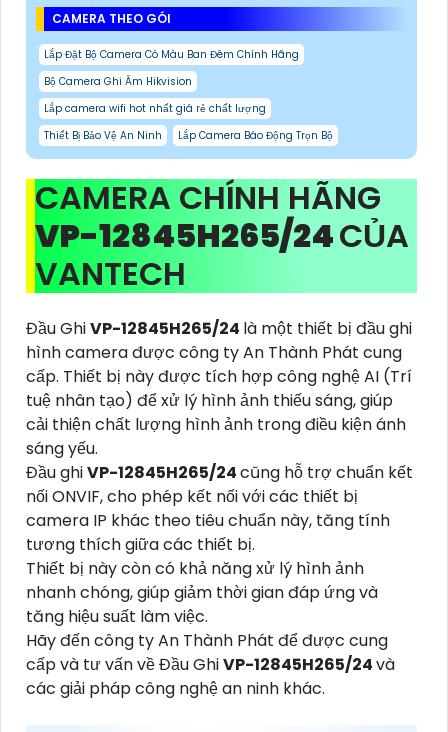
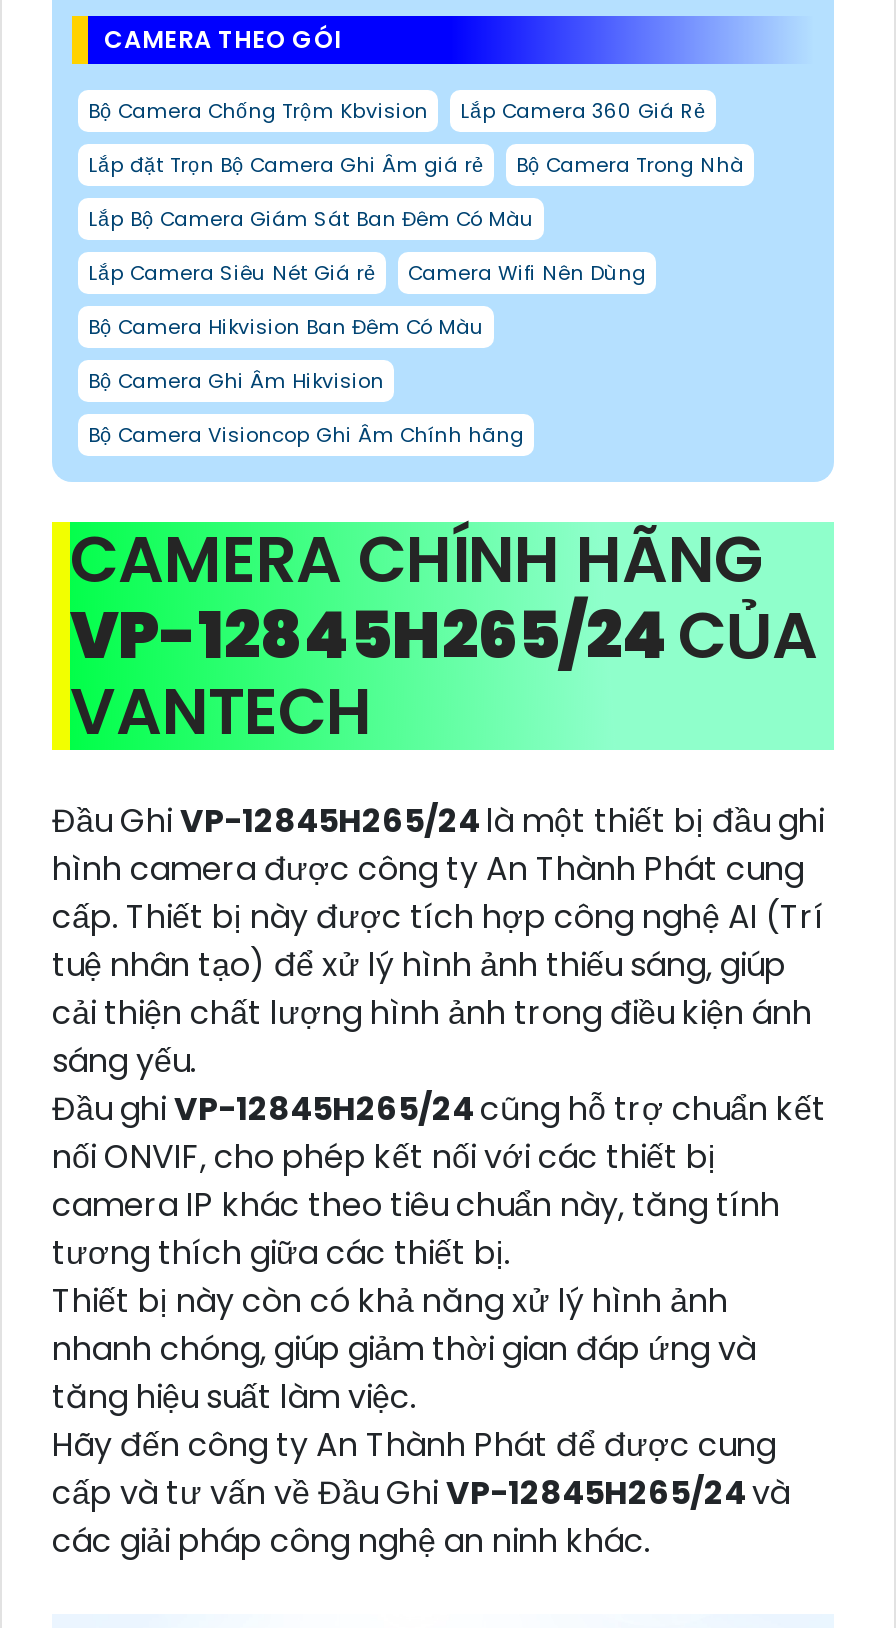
- Lắp Đặt Bộ Camera Có Màu Ban Đêm Chính Hãng
+ Bộ Camera Chống Trộm Kbvision
+ Lắp Camera 360 Giá Rẻ
+ Lắp đặt Trọn Bộ Camera Ghi Âm giá rẻ
+ Bộ Camera Trong Nhà
+ Lắp Bộ Camera Giám Sát Ban Đêm Có Màu
+ Lắp Camera Siêu Nét Giá rẻ
+ Camera Wifi Nên Dùng
+ Bộ Camera Hikvision Ban Đêm Có Màu

moved down: Bộ Camera Ghi Âm Hikvision

- Lắp camera wifi hot nhất giá rẻ chất lượng
- Thiết Bị Bảo Vệ An Ninh
- Lắp Camera Báo Động Trọn Bộ
+ Bộ Camera Visioncop Ghi Âm Chính hãng
